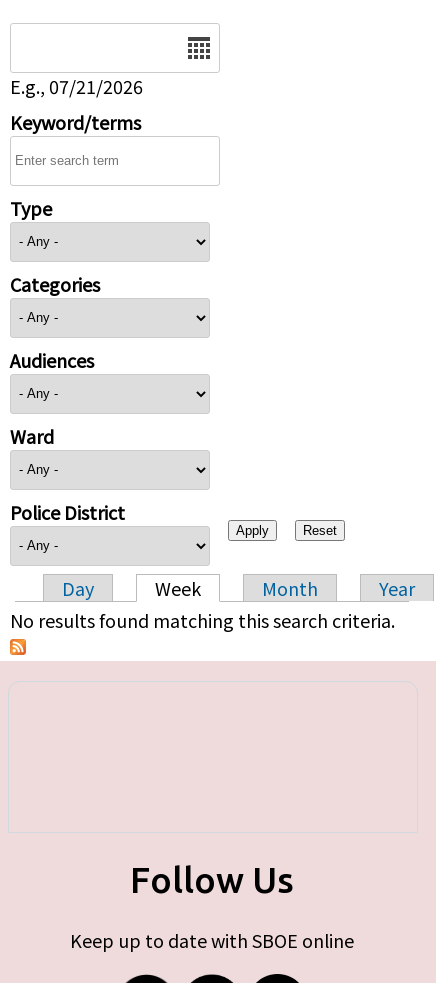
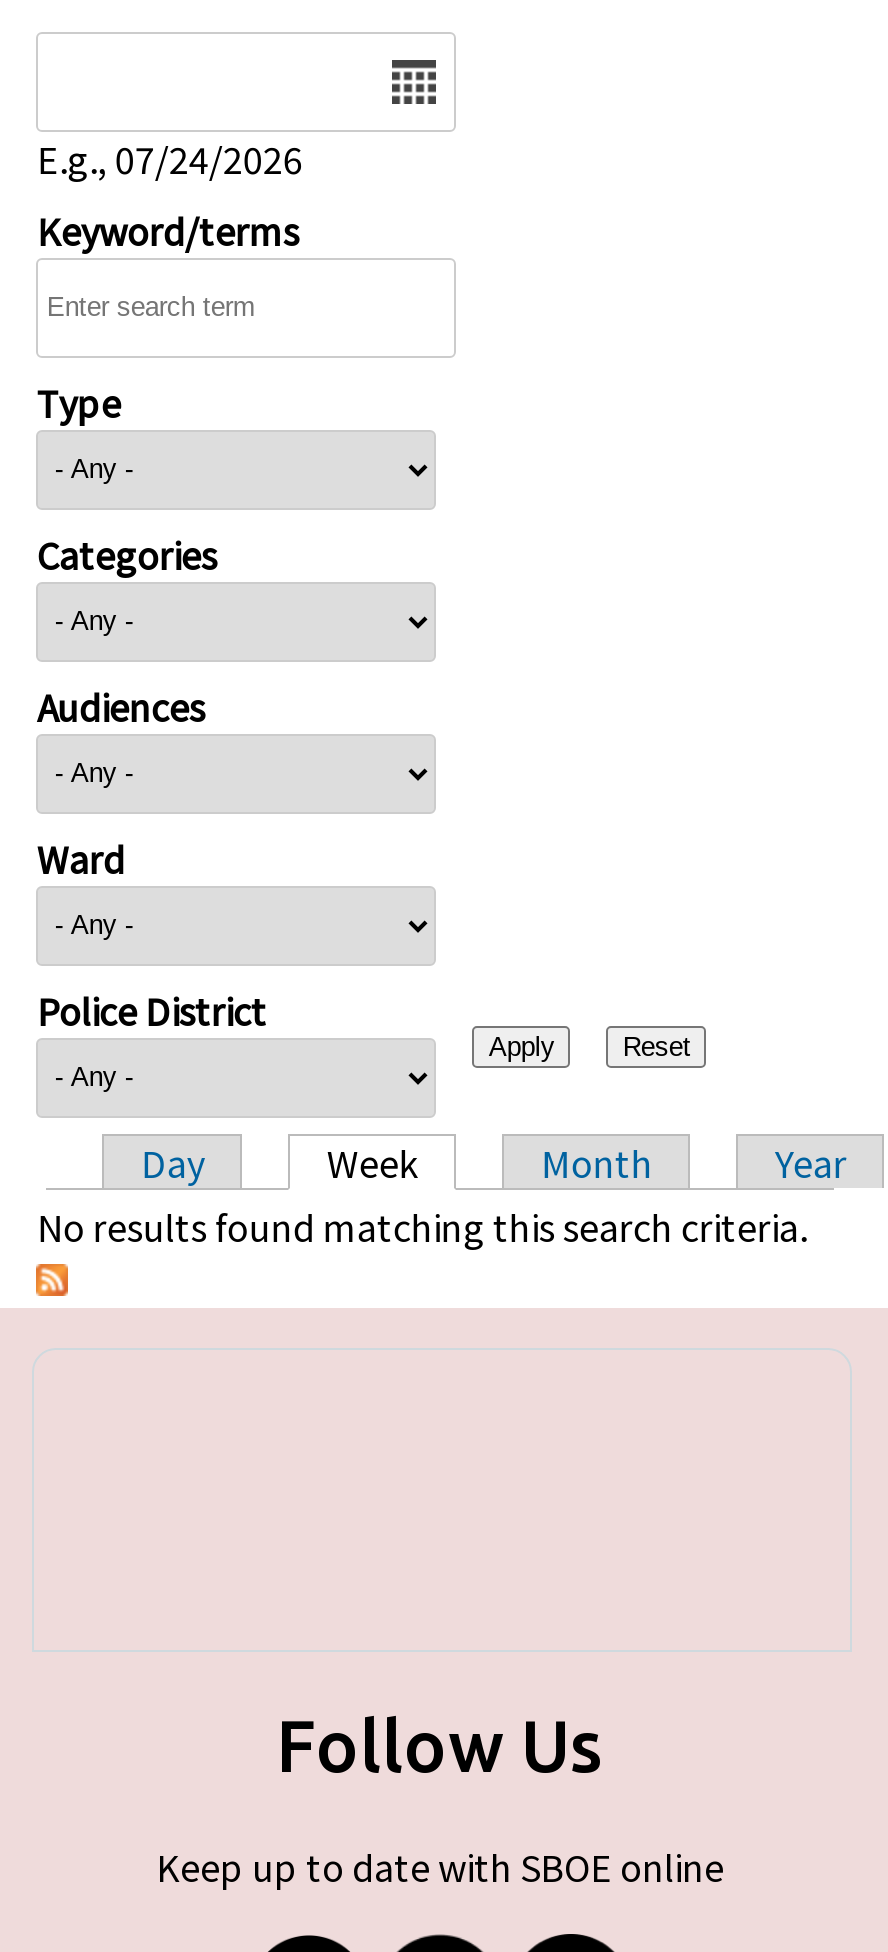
- E.g., 07/21/2026
+ E.g., 07/24/2026
